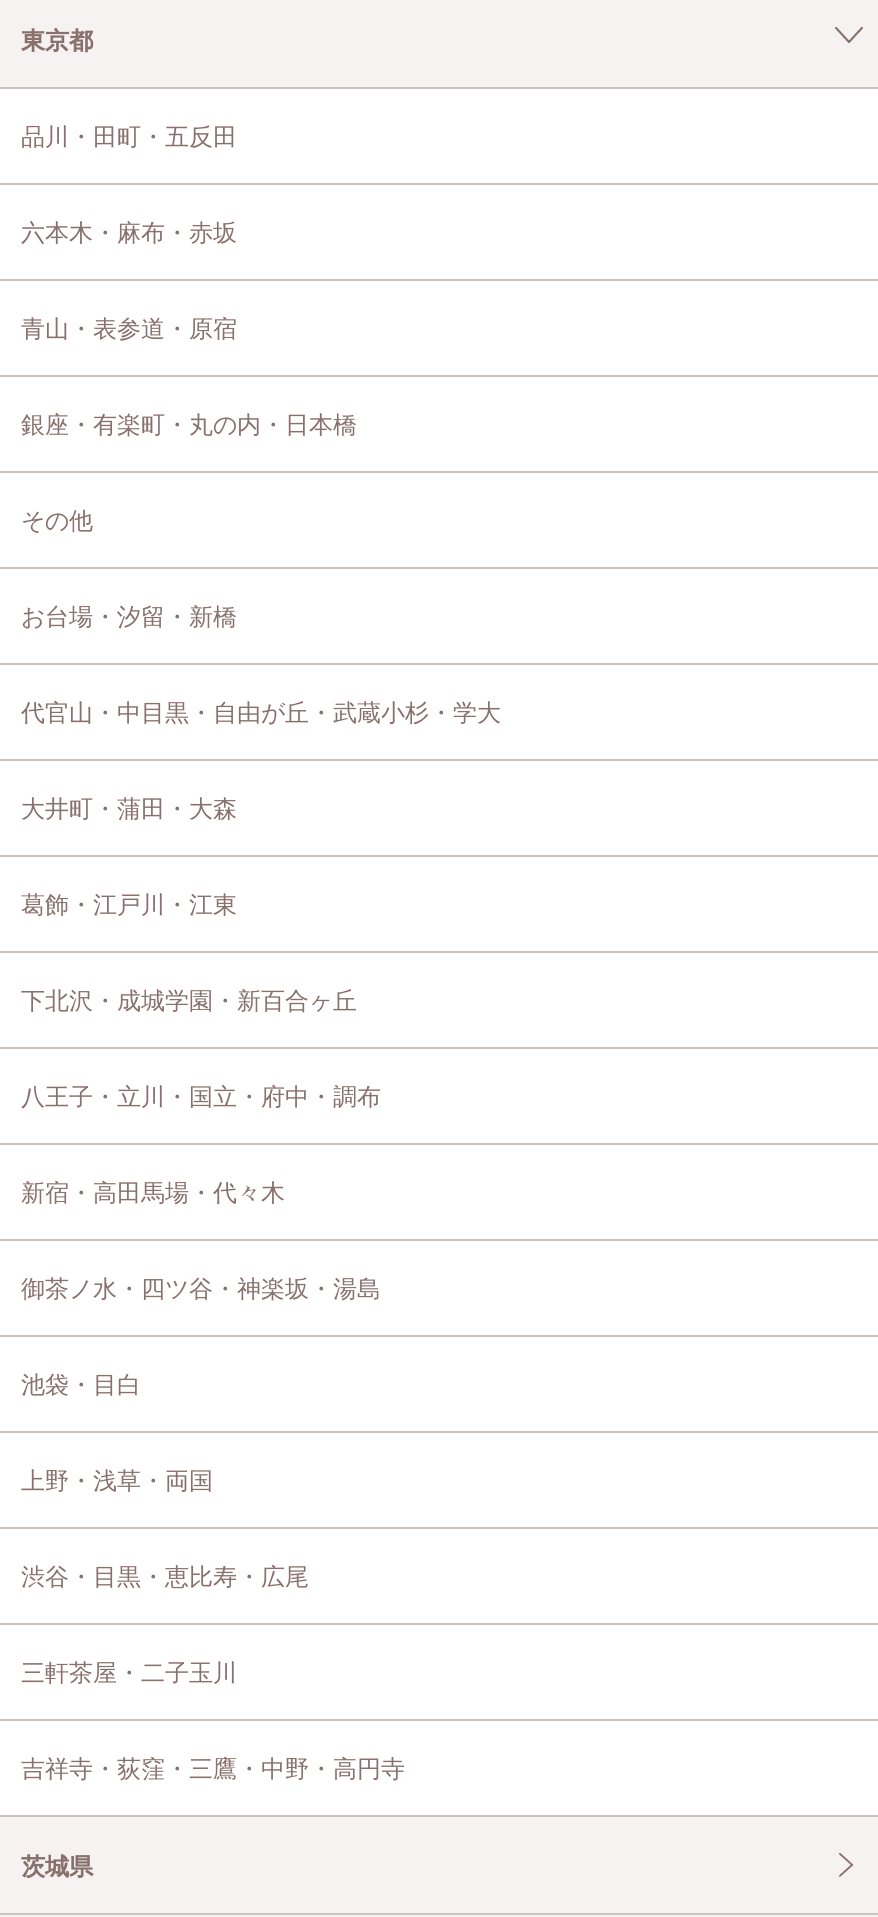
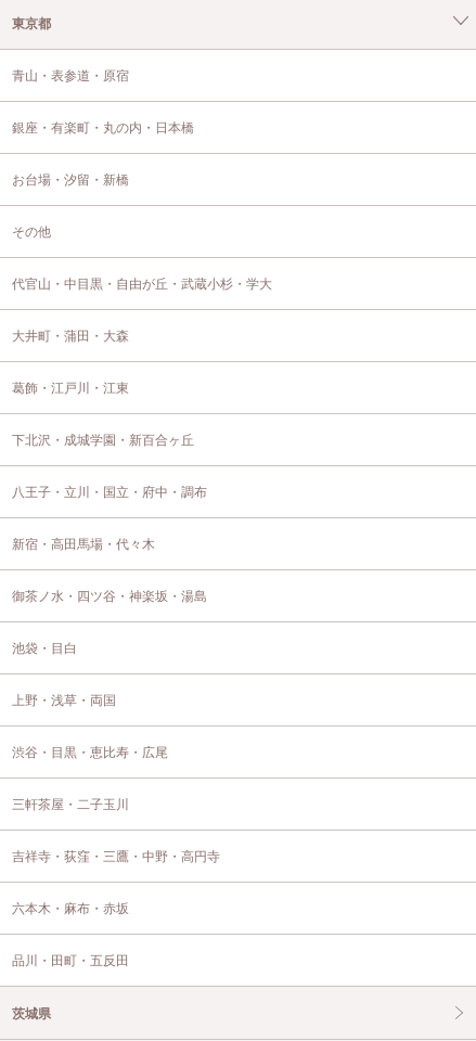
moved down: 六本木・麻布・赤坂 | 品川・田町・五反田

moved up: 青山・表参道・原宿 | 銀座・有楽町・丸の内・日本橋

moved down: その他

moved up: お台場・汐留・新橋

moved up: 代官山・中目黒・自由が丘・武蔵小杉・学大 | 大井町・蒲田・大森 | 葛飾・江戸川・江東 | ... | 三軒茶屋・二子玉川 | 吉祥寺・荻窪・三鷹・中野・高円寺
